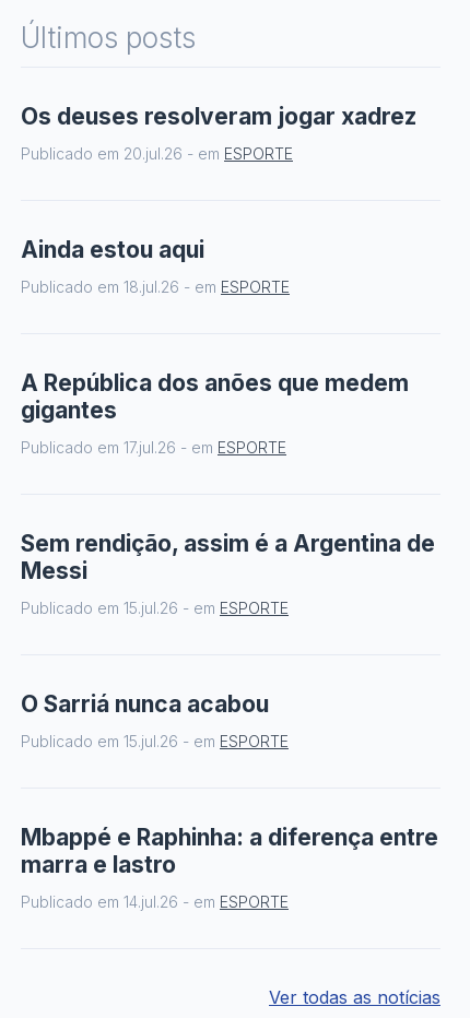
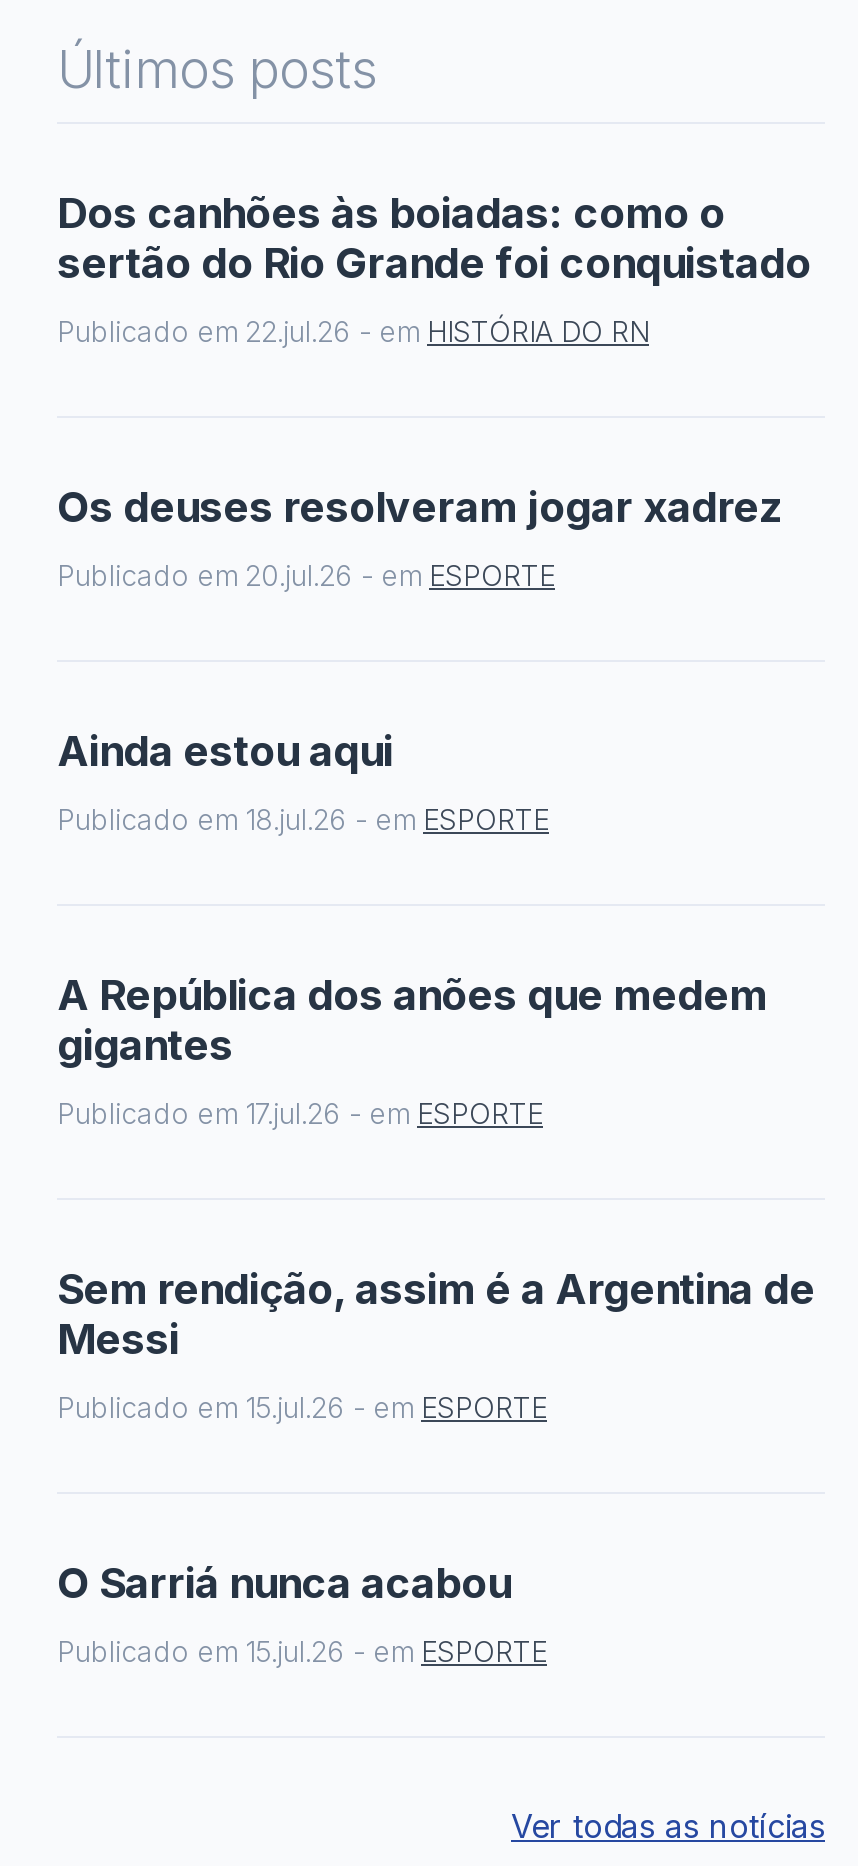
+ Dos canhões às boiadas: como o
+ sertão do Rio Grande foi conquistado
+ Publicado em 22.jul.26 - em HISTÓRIA DO RN

moved down: Os deuses resolveram jogar xadrez | Publicado em 20.jul.26 - em ESPORTE | Ainda estou aqui | ... | O Sarriá nunca acabou | Publicado em 15.jul.26 - em ESPORTE

- Mbappé e Raphinha: a diferença entre
- marra e lastro
- Publicado em 14.jul.26 - em ESPORTE
